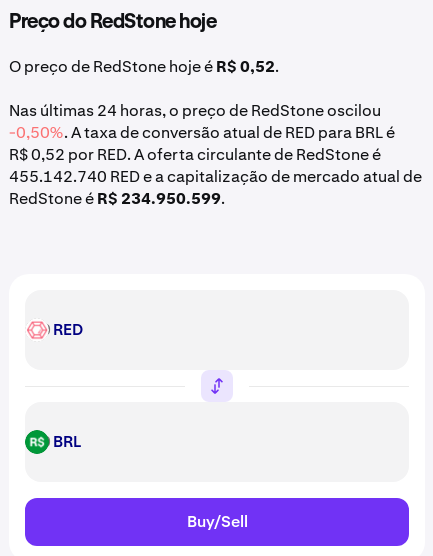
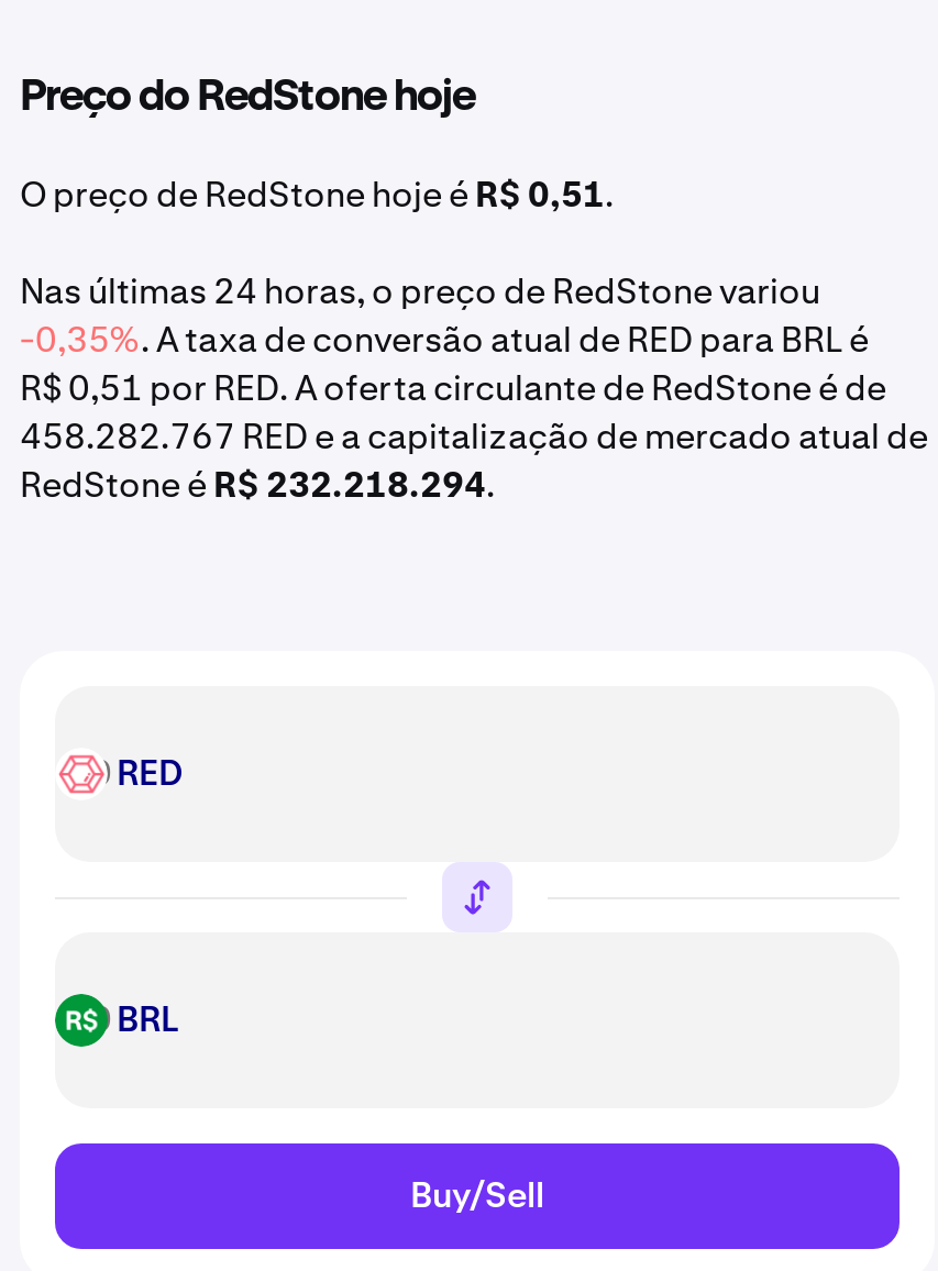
- O preço de RedStone hoje é R$ 0,52.
+ O preço de RedStone hoje é R$ 0,51.

- Nas últimas 24 horas, o preço de RedStone oscilou
- -0,50%. A taxa de conversão atual de RED para BRL é
- R$ 0,52 por RED. A oferta circulante de RedStone é
- 455.142.740 RED e a capitalização de mercado atual de
- RedStone é R$ 234.950.599.
+ Nas últimas 24 horas, o preço de RedStone variou
+ -0,35%. A taxa de conversão atual de RED para BRL é
+ R$ 0,51 por RED. A oferta circulante de RedStone é de
+ 458.282.767 RED e a capitalização de mercado atual de
+ RedStone é R$ 232.218.294.
